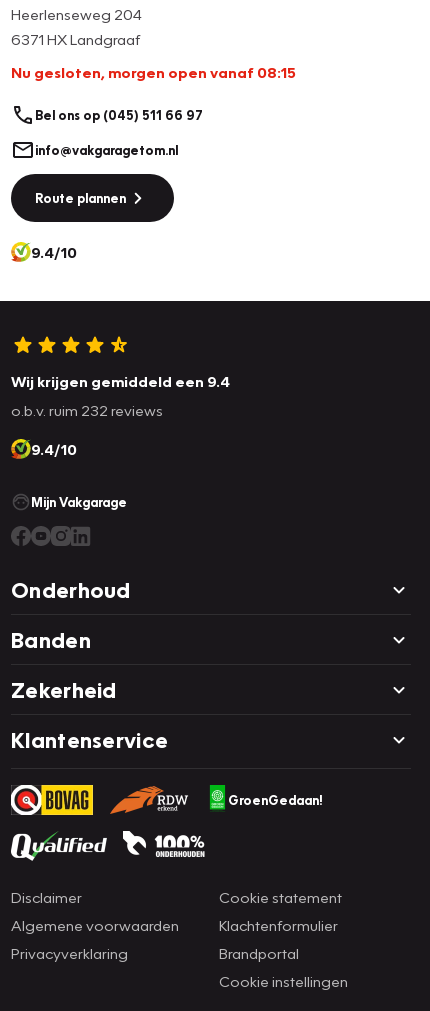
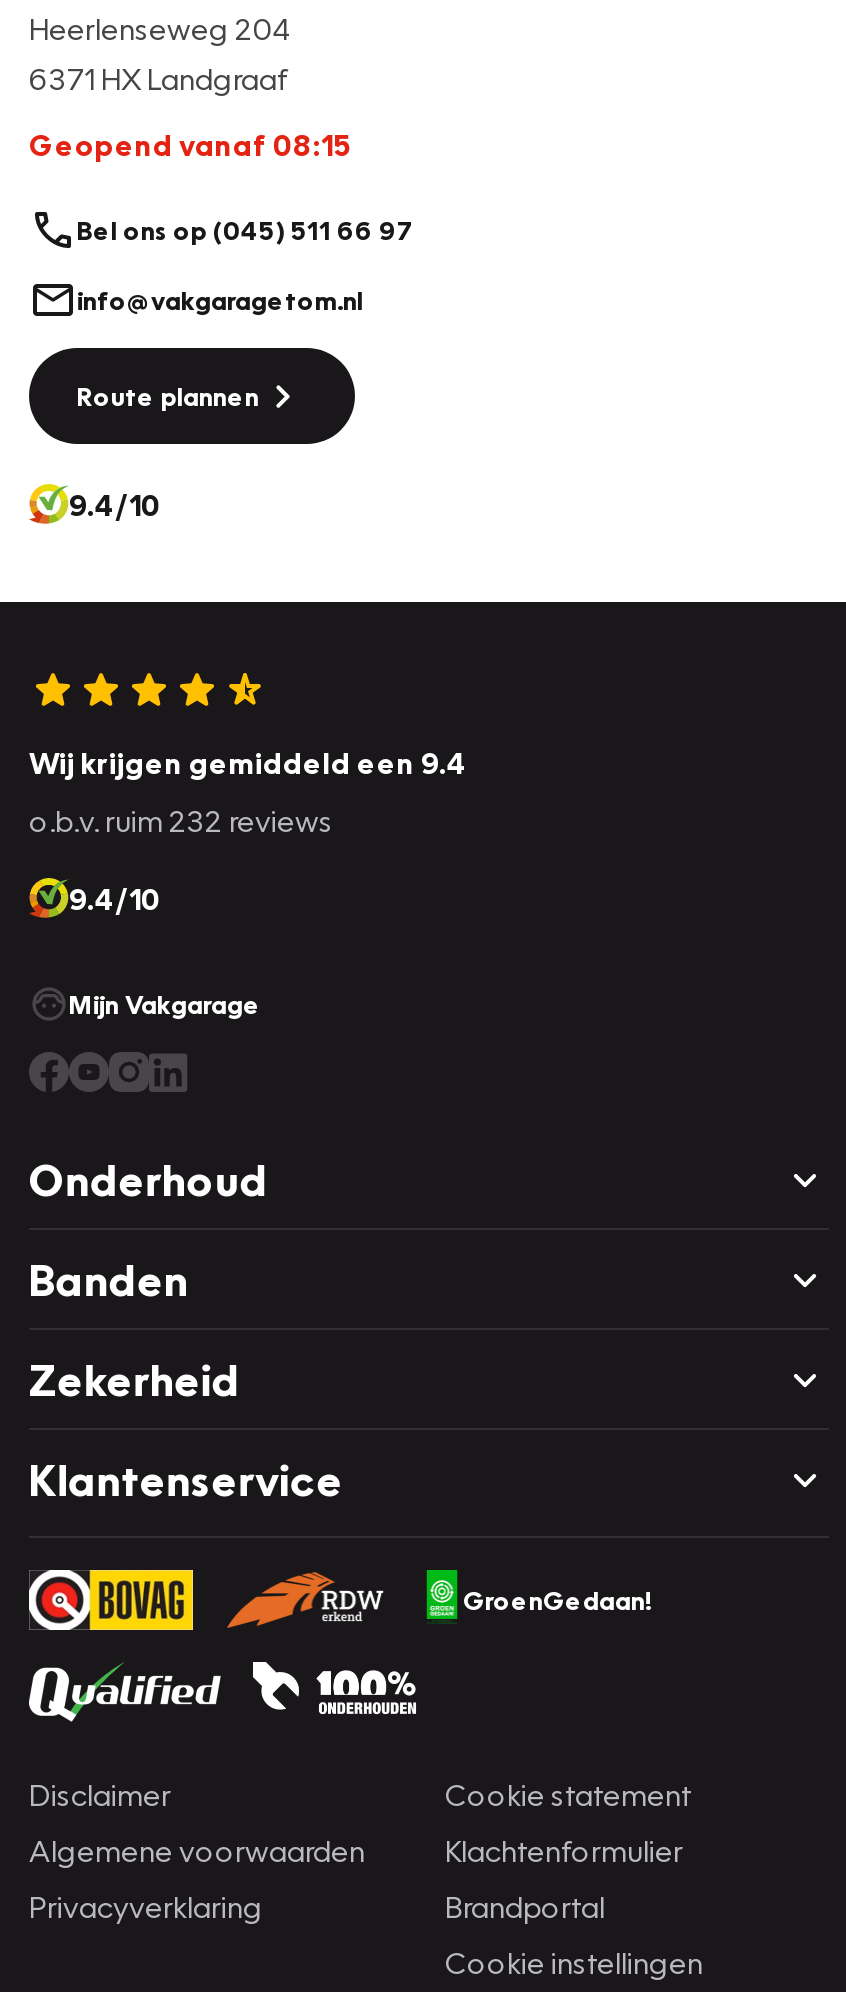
- Nu gesloten, morgen open vanaf 08:15
+ Geopend vanaf 08:15
